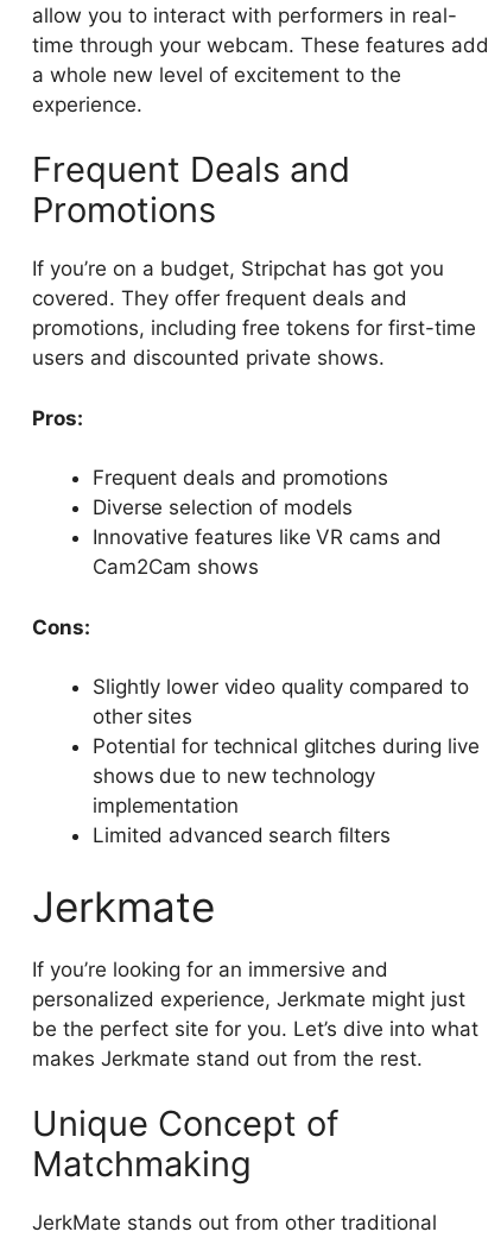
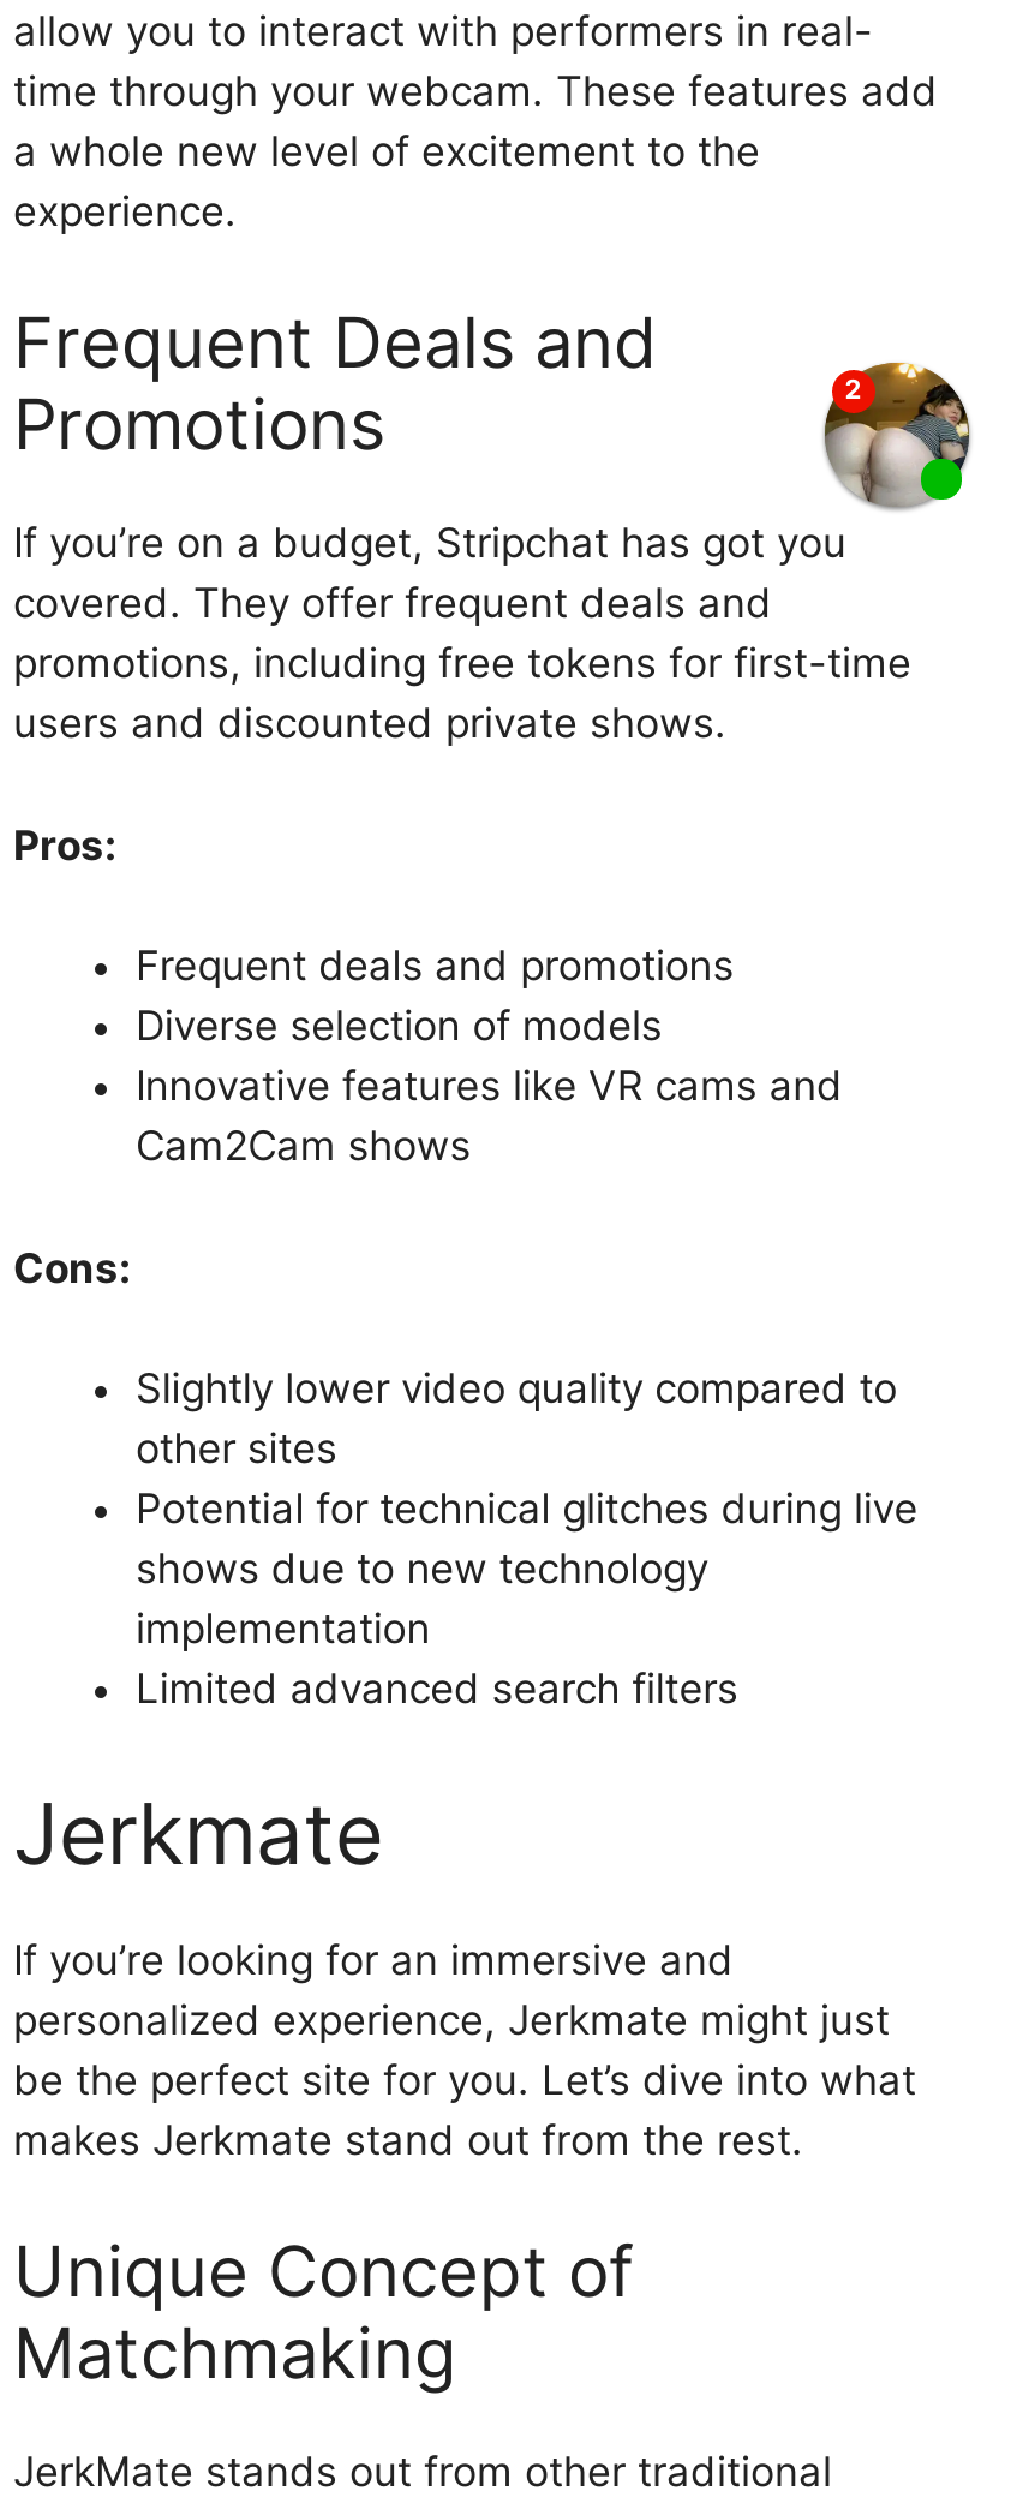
+ [image]
